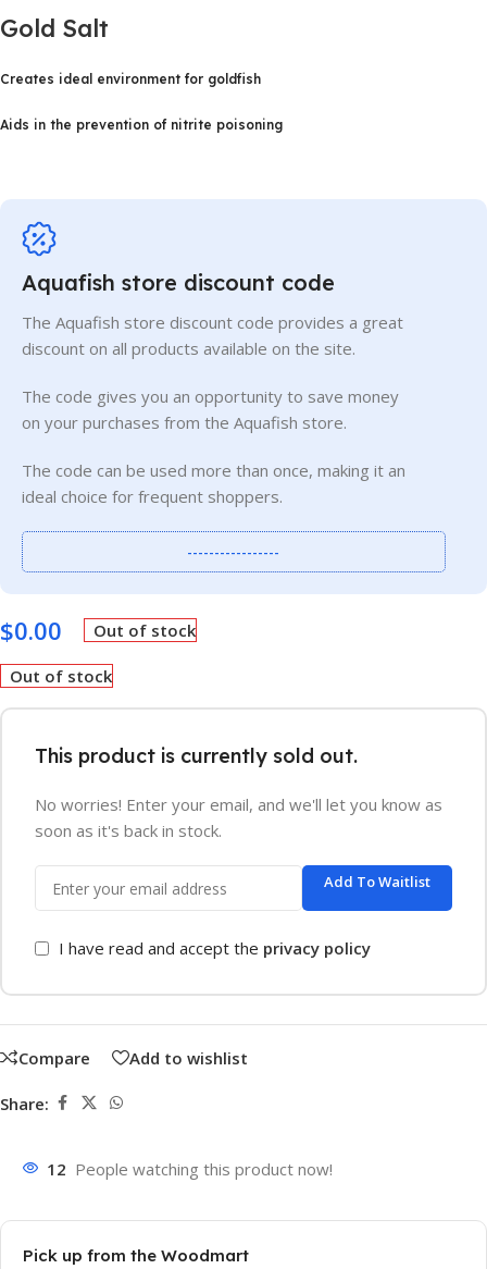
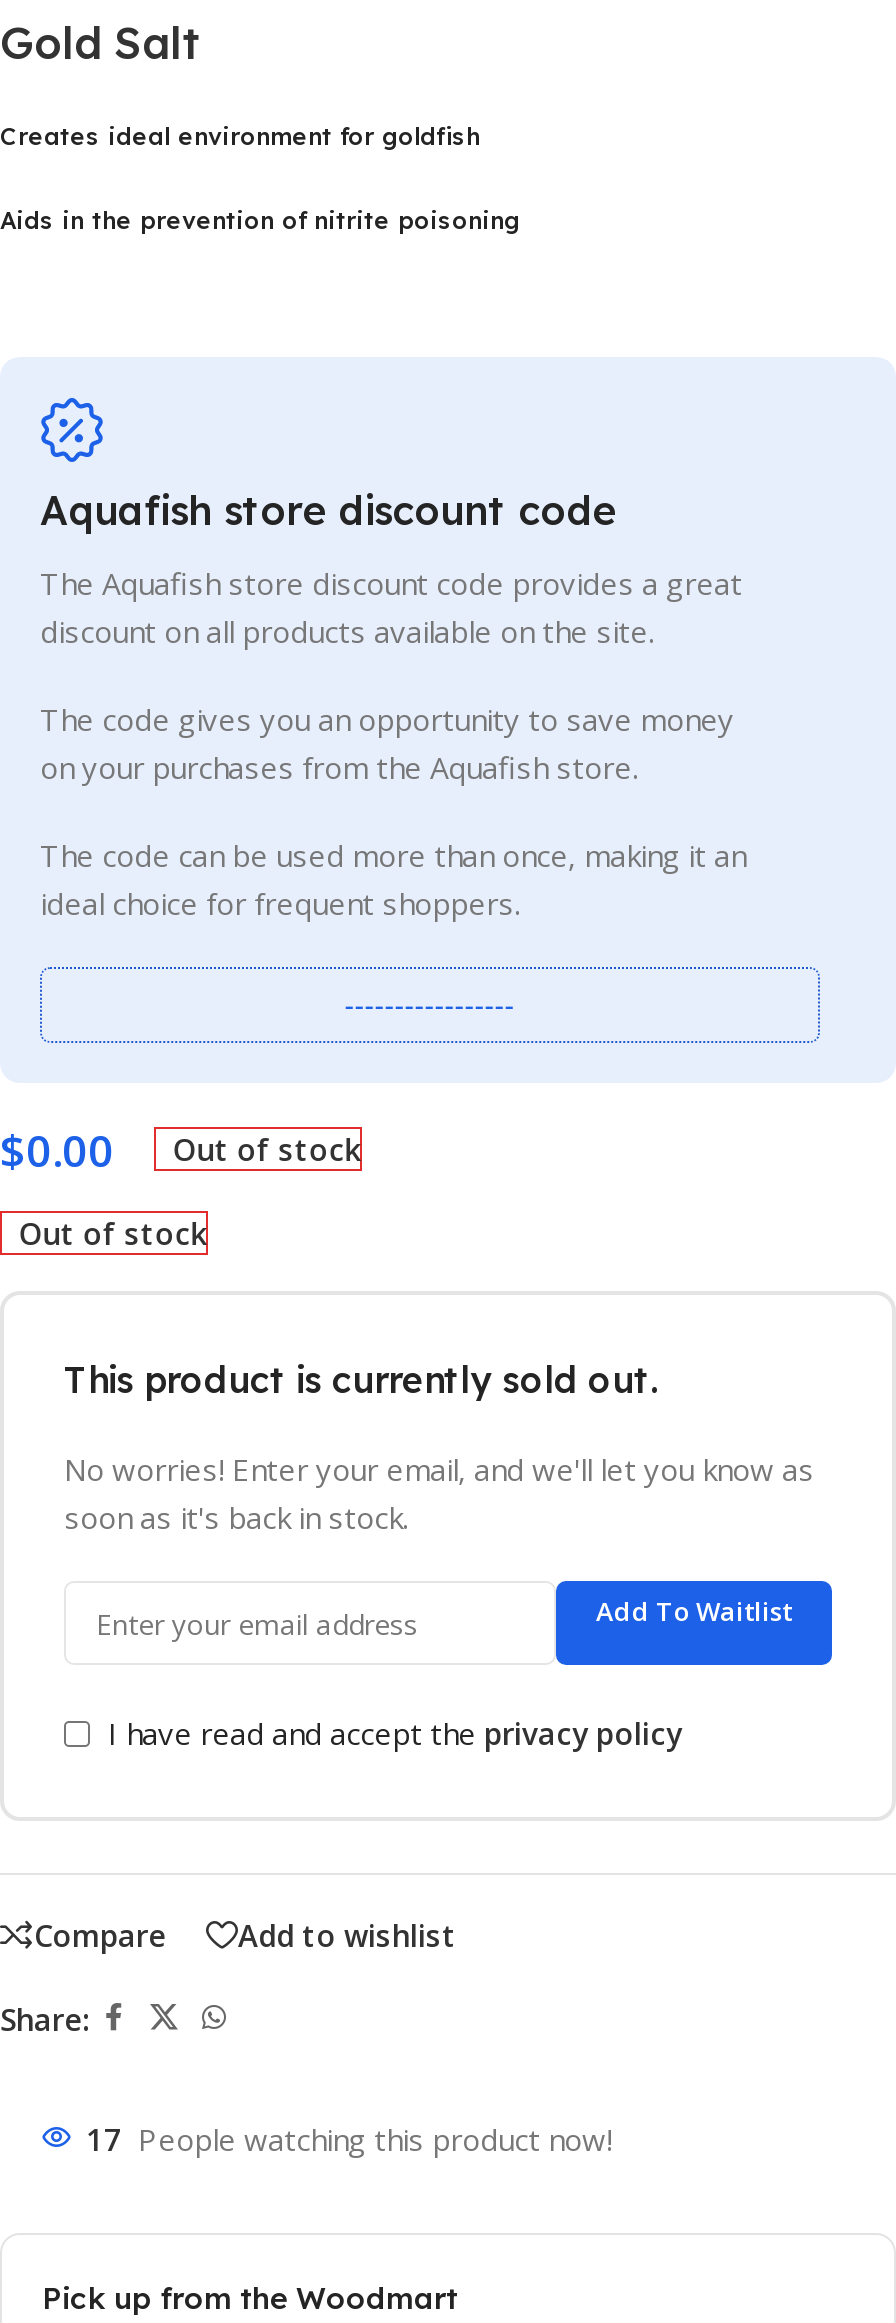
- 12 People watching this product now!
+ 17 People watching this product now!
